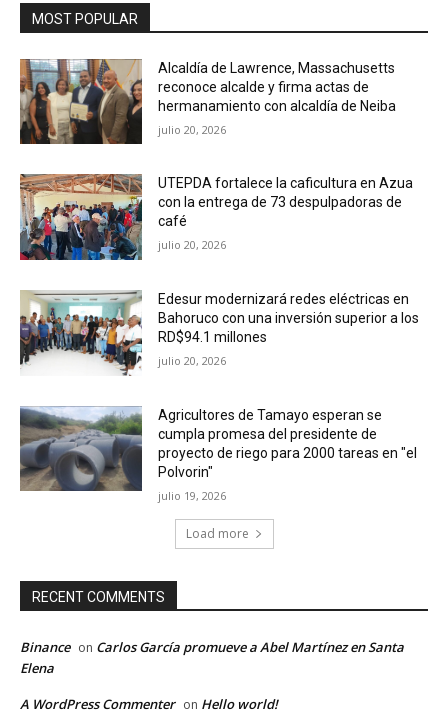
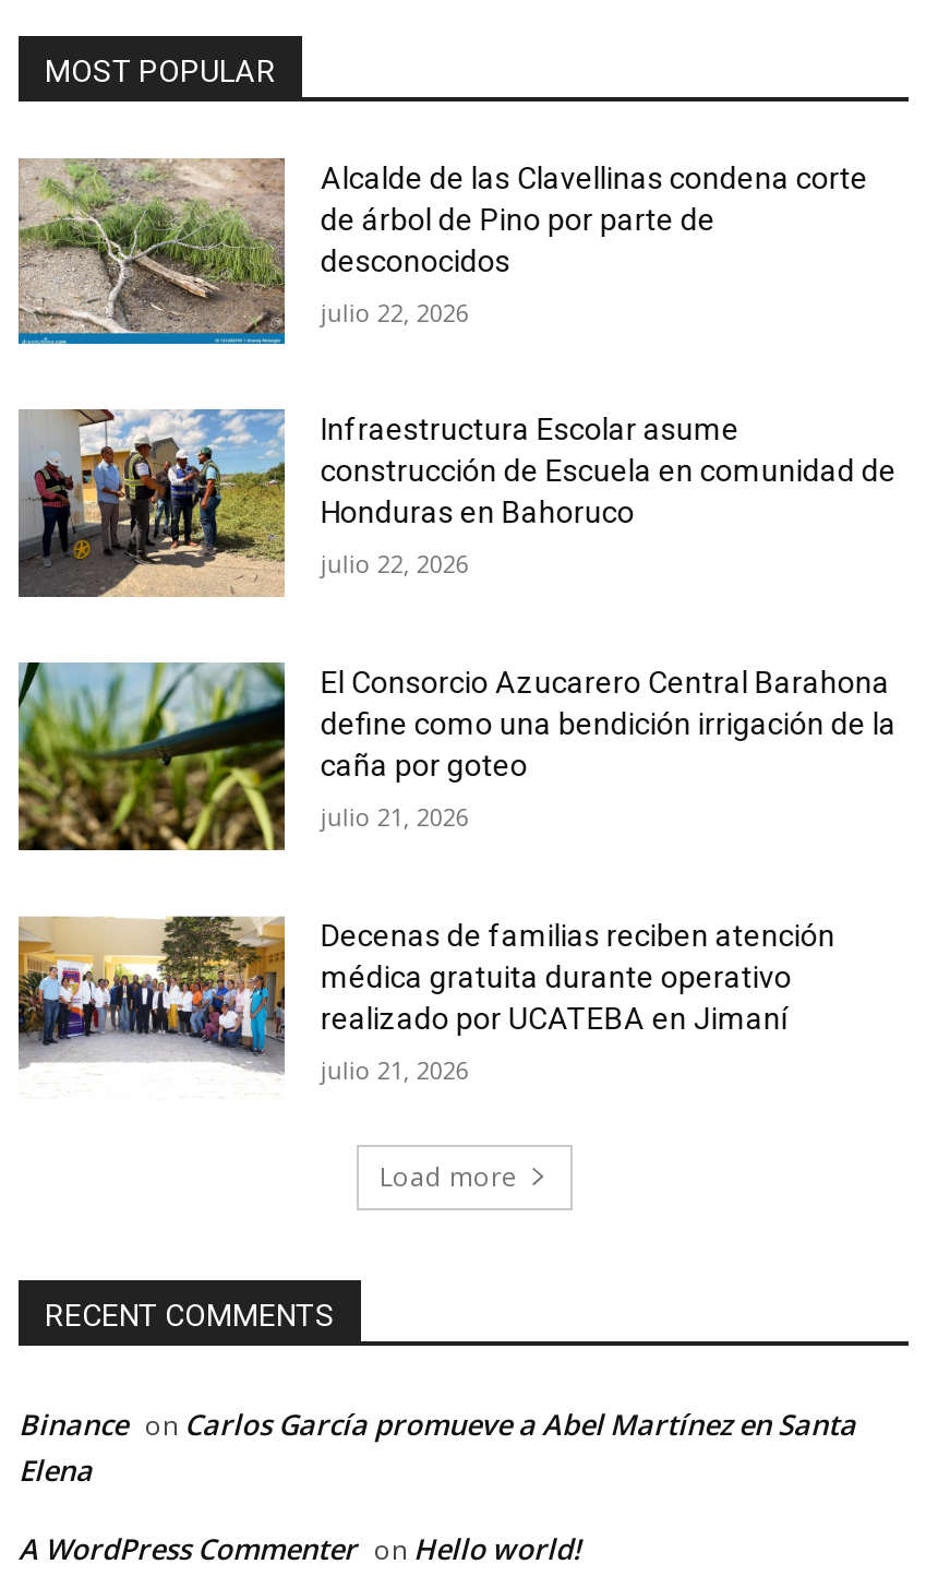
- [image]
- Alcaldía de Lawrence, Massachusetts
- reconoce alcalde y firma actas de
- hermanamiento con alcaldía de Neiba
+ [image]
+ Alcalde de las Clavellinas condena corte
+ de árbol de Pino por parte de
+ desconocidos

- julio 20, 2026
+ julio 22, 2026

- [image]
- UTEPDA fortalece la caficultura en Azua
- con la entrega de 73 despulpadoras de
- café
+ [image]
+ Infraestructura Escolar asume
+ construcción de Escuela en comunidad de
+ Honduras en Bahoruco

- julio 20, 2026
+ julio 22, 2026

- [image]
- Edesur modernizará redes eléctricas en
- Bahoruco con una inversión superior a los
- RD$94.1 millones
+ [image]
+ El Consorcio Azucarero Central Barahona
+ define como una bendición irrigación de la
+ caña por goteo

- julio 20, 2026
+ julio 21, 2026

- [image]
- Agricultores de Tamayo esperan se
- cumpla promesa del presidente de
- proyecto de riego para 2000 tareas en "el
- Polvorin"
+ [image]
+ Decenas de familias reciben atención
+ médica gratuita durante operativo
+ realizado por UCATEBA en Jimaní

- julio 19, 2026
+ julio 21, 2026
